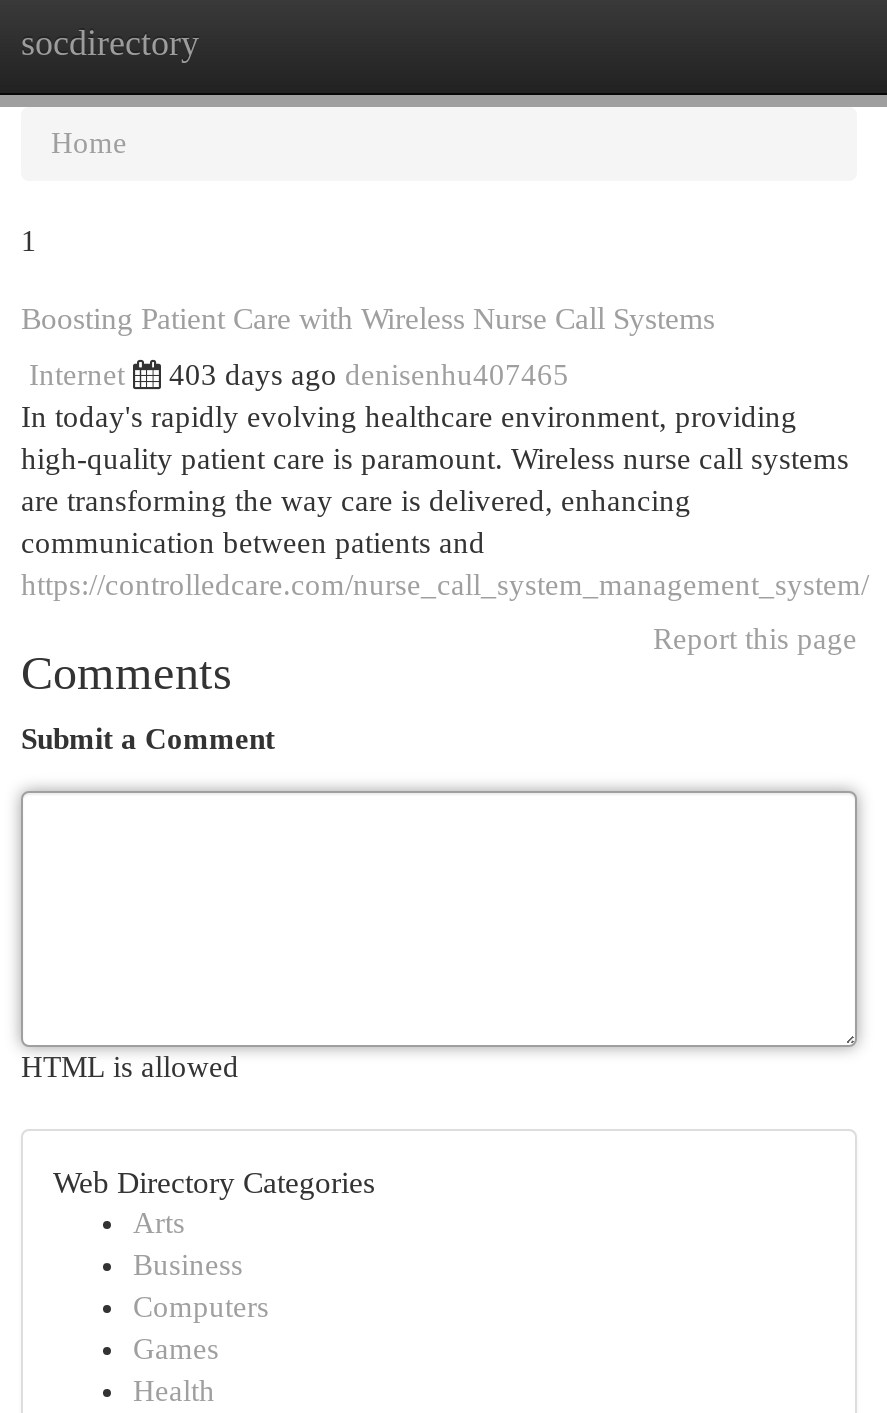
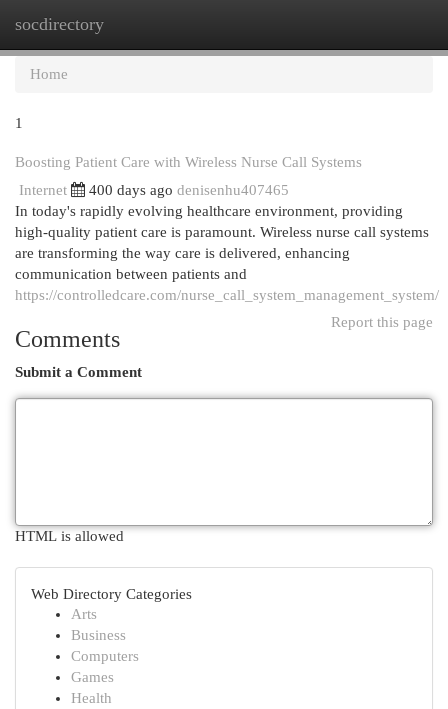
- 403 days ago denisenhu407465
+ 400 days ago denisenhu407465
